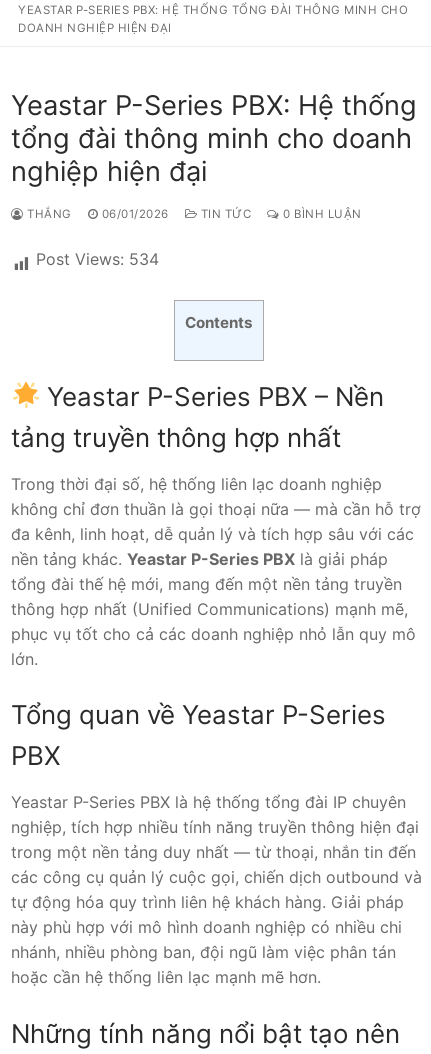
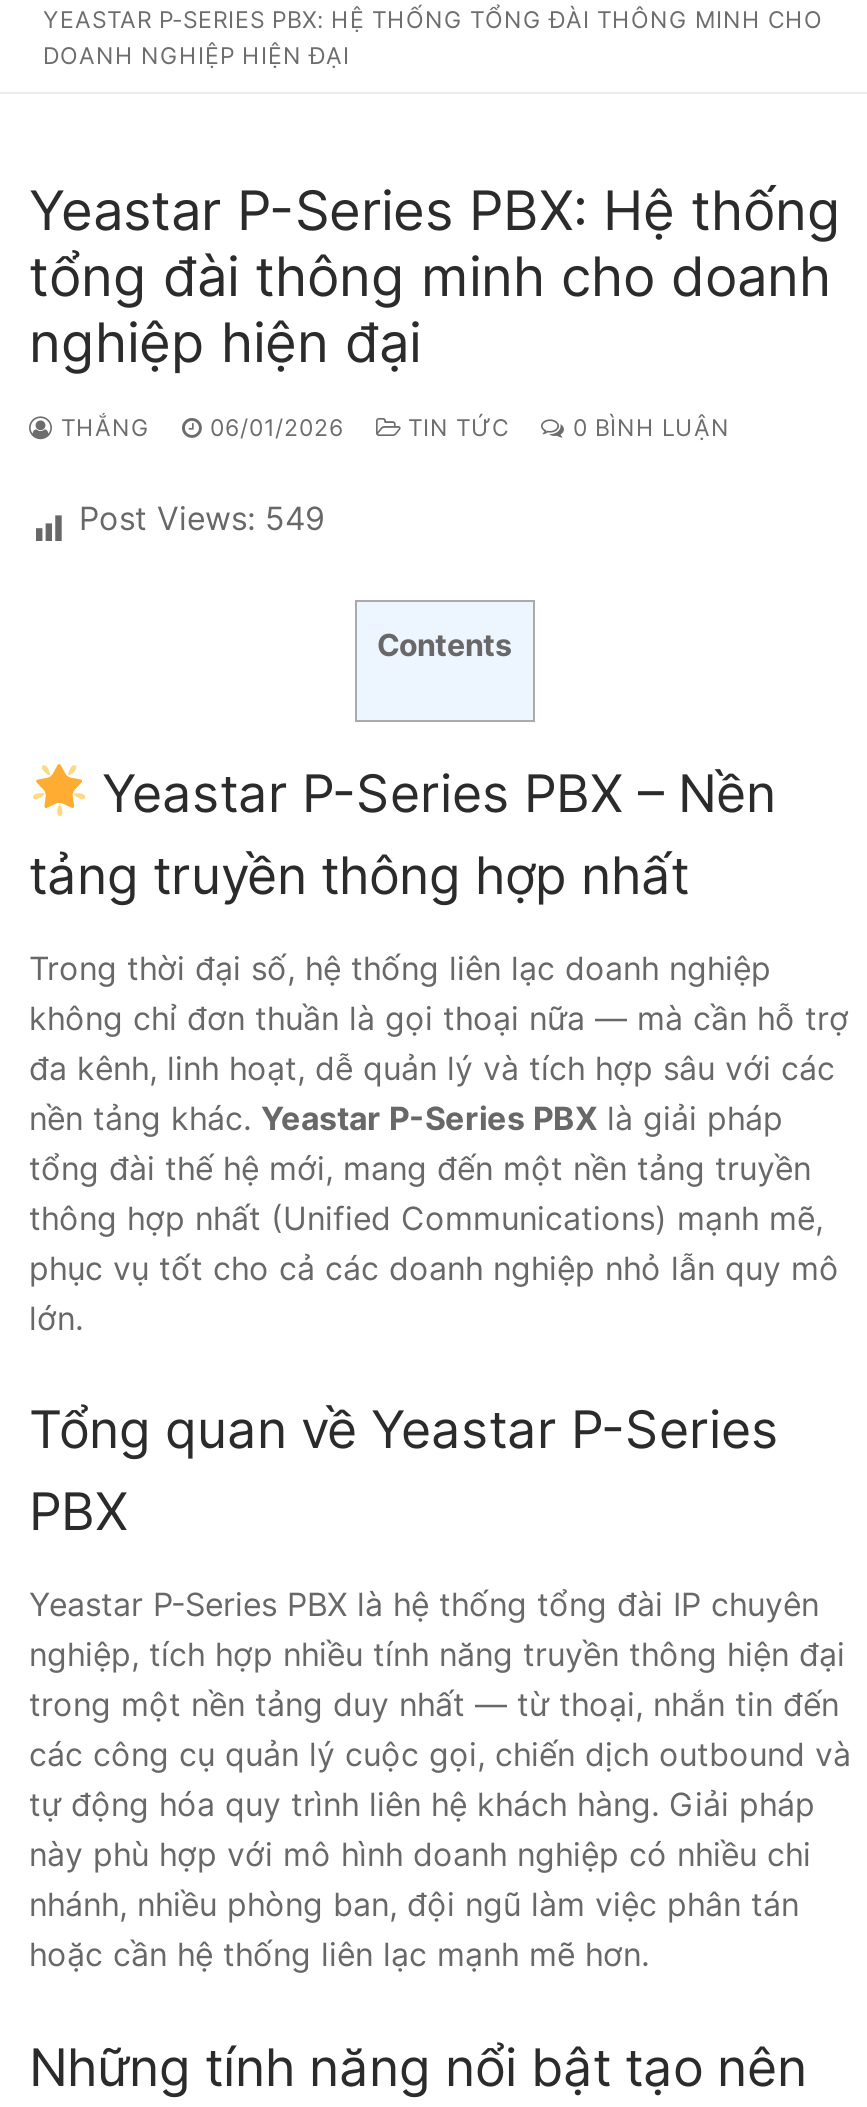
- Post Views: 534
+ Post Views: 549
